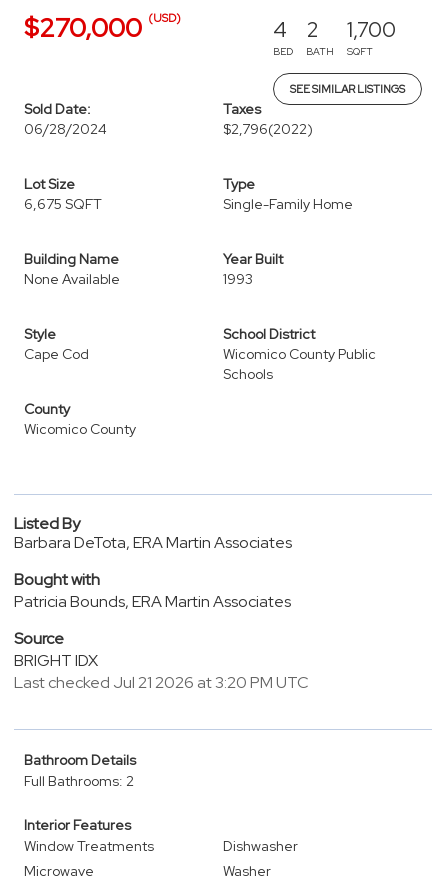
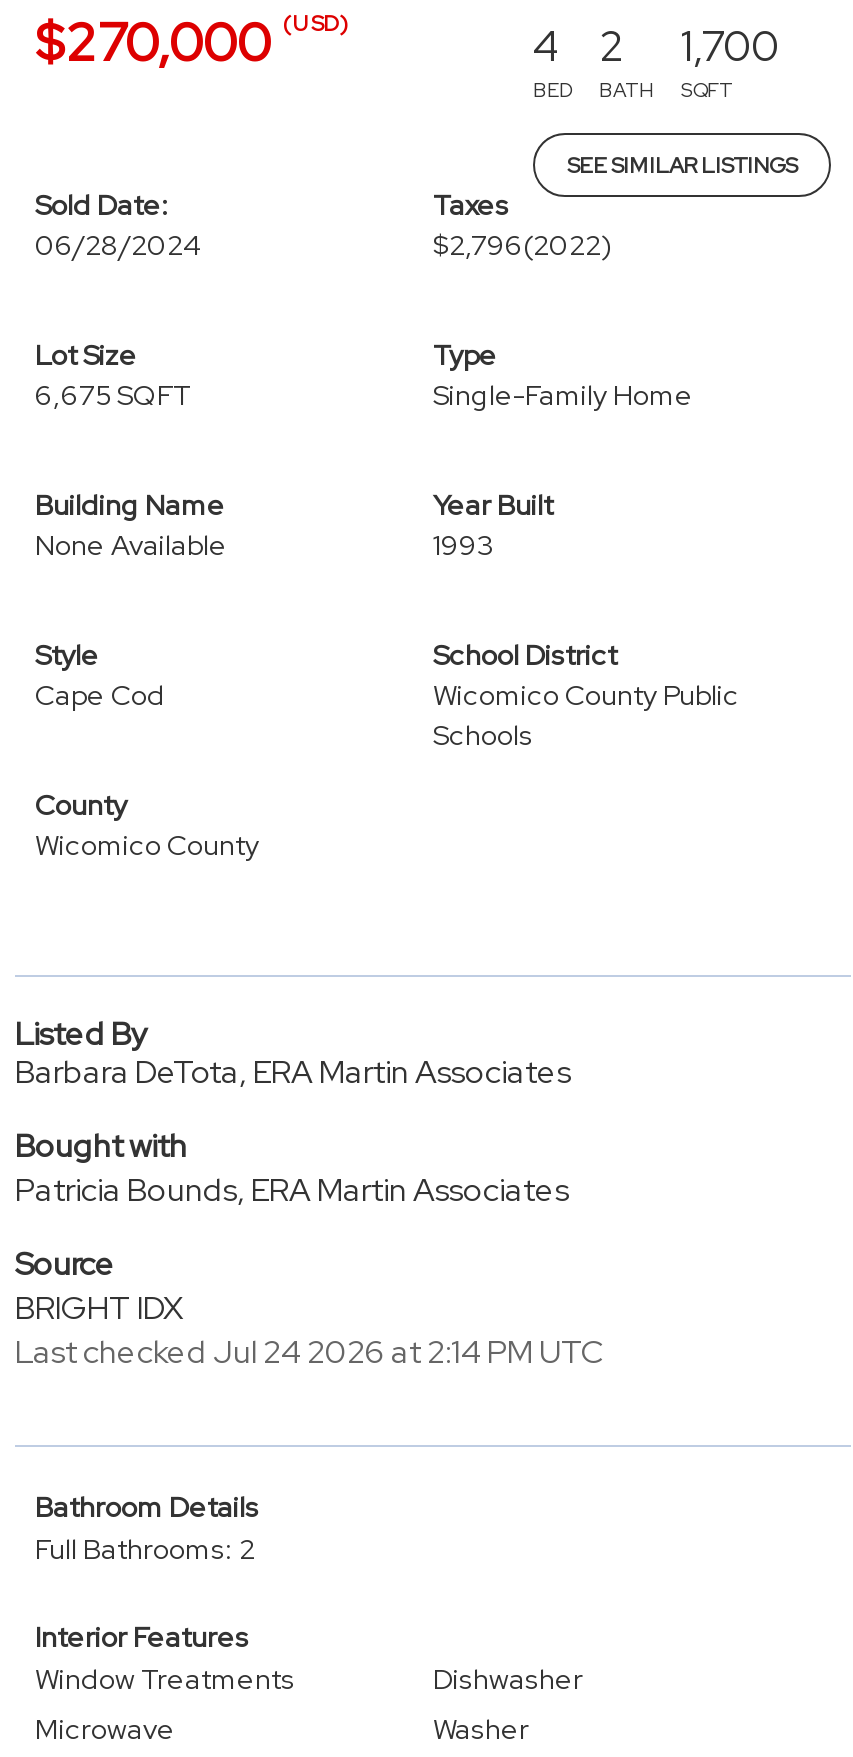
- Last checked Jul 21 2026 at 3:20 PM UTC
+ Last checked Jul 24 2026 at 2:14 PM UTC
